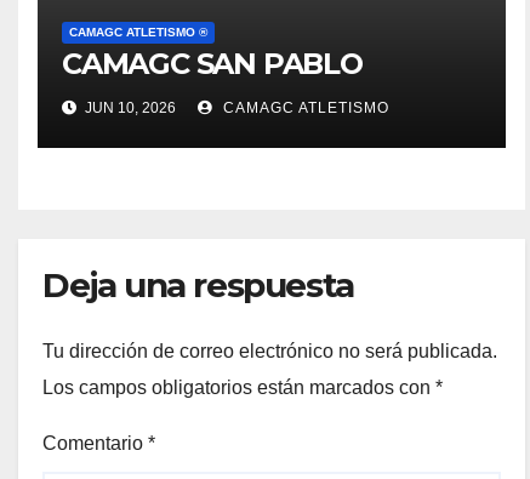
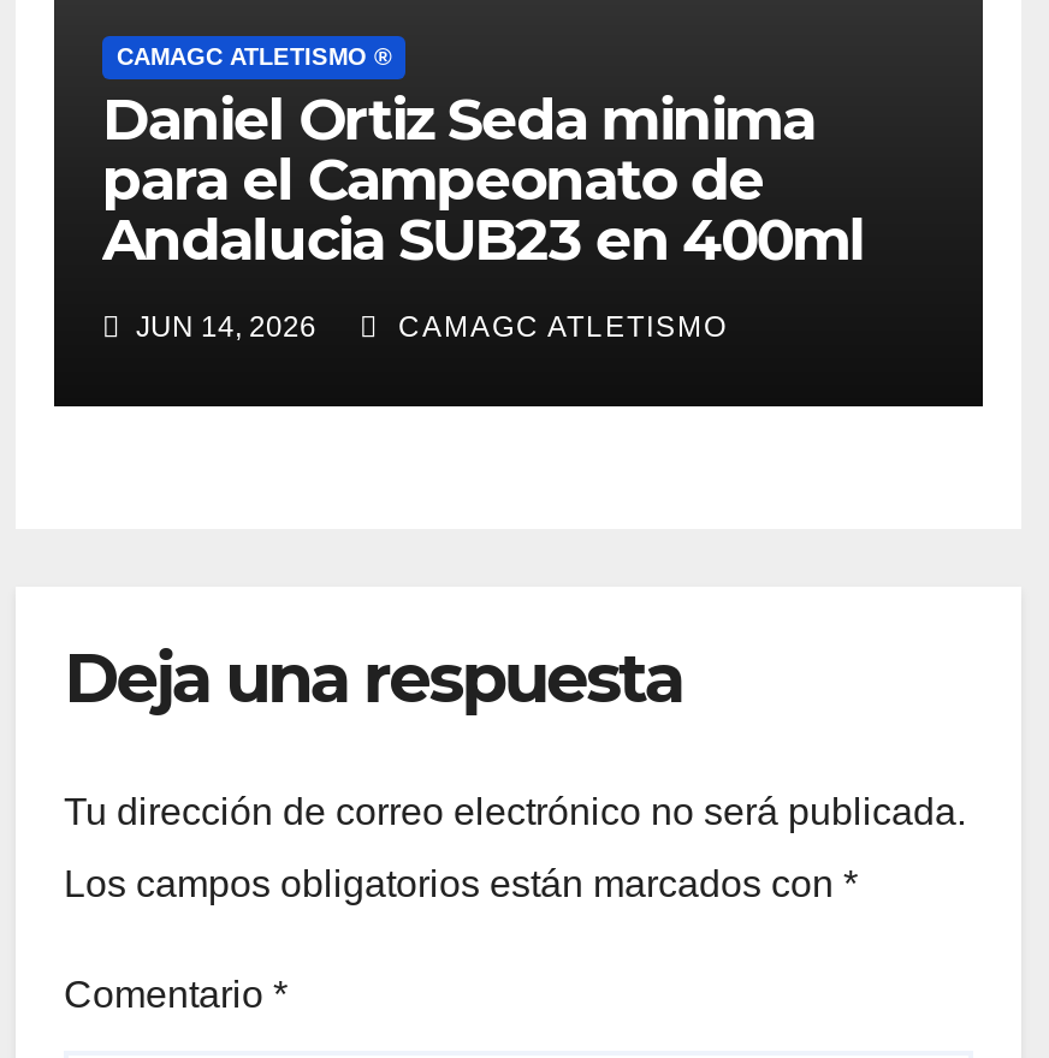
- CAMAGC SAN PABLO
+ Daniel Ortiz Seda minima
+ para el Campeonato de
+ Andalucia SUB23 en 400ml

- JUN 10, 2026
+ JUN 14, 2026
